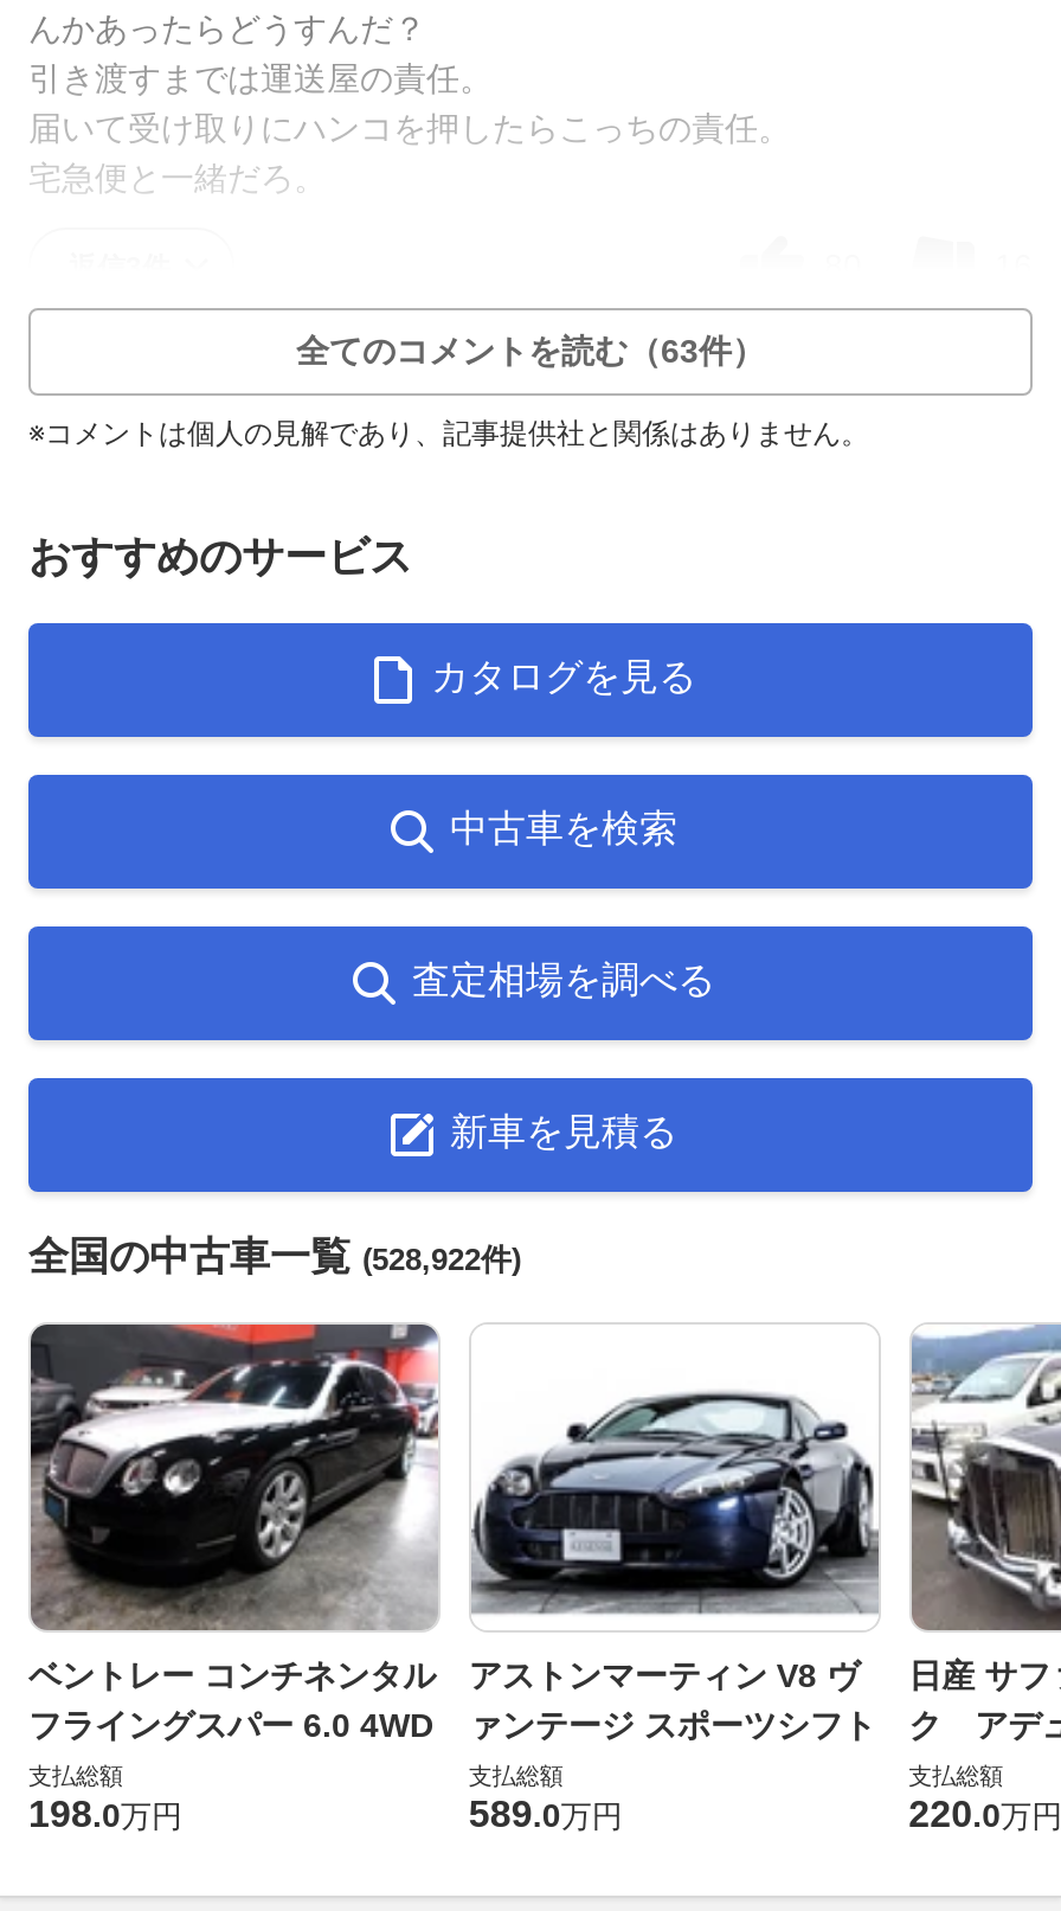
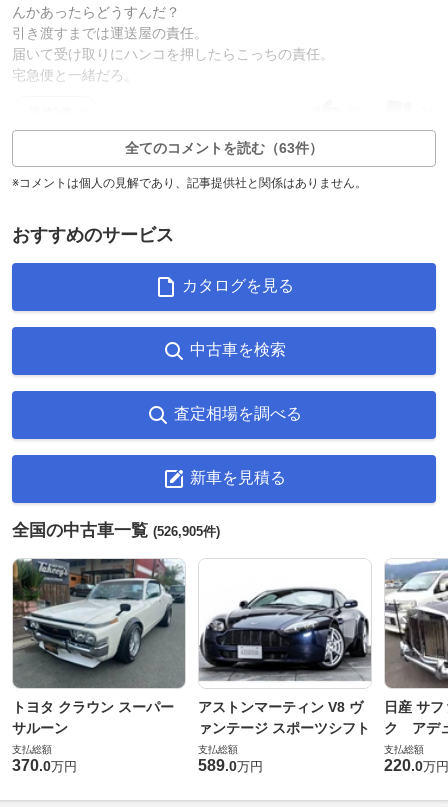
- 全国の中古車一覧(528,922件)
+ 全国の中古車一覧(526,905件)

- [image]
- ベントレー コンチネンタル
- フライングスパー 6.0 4WD
+ [image]
+ トヨタ クラウン スーパー
+ サルーン

- 198.0万円
+ 370.0万円
